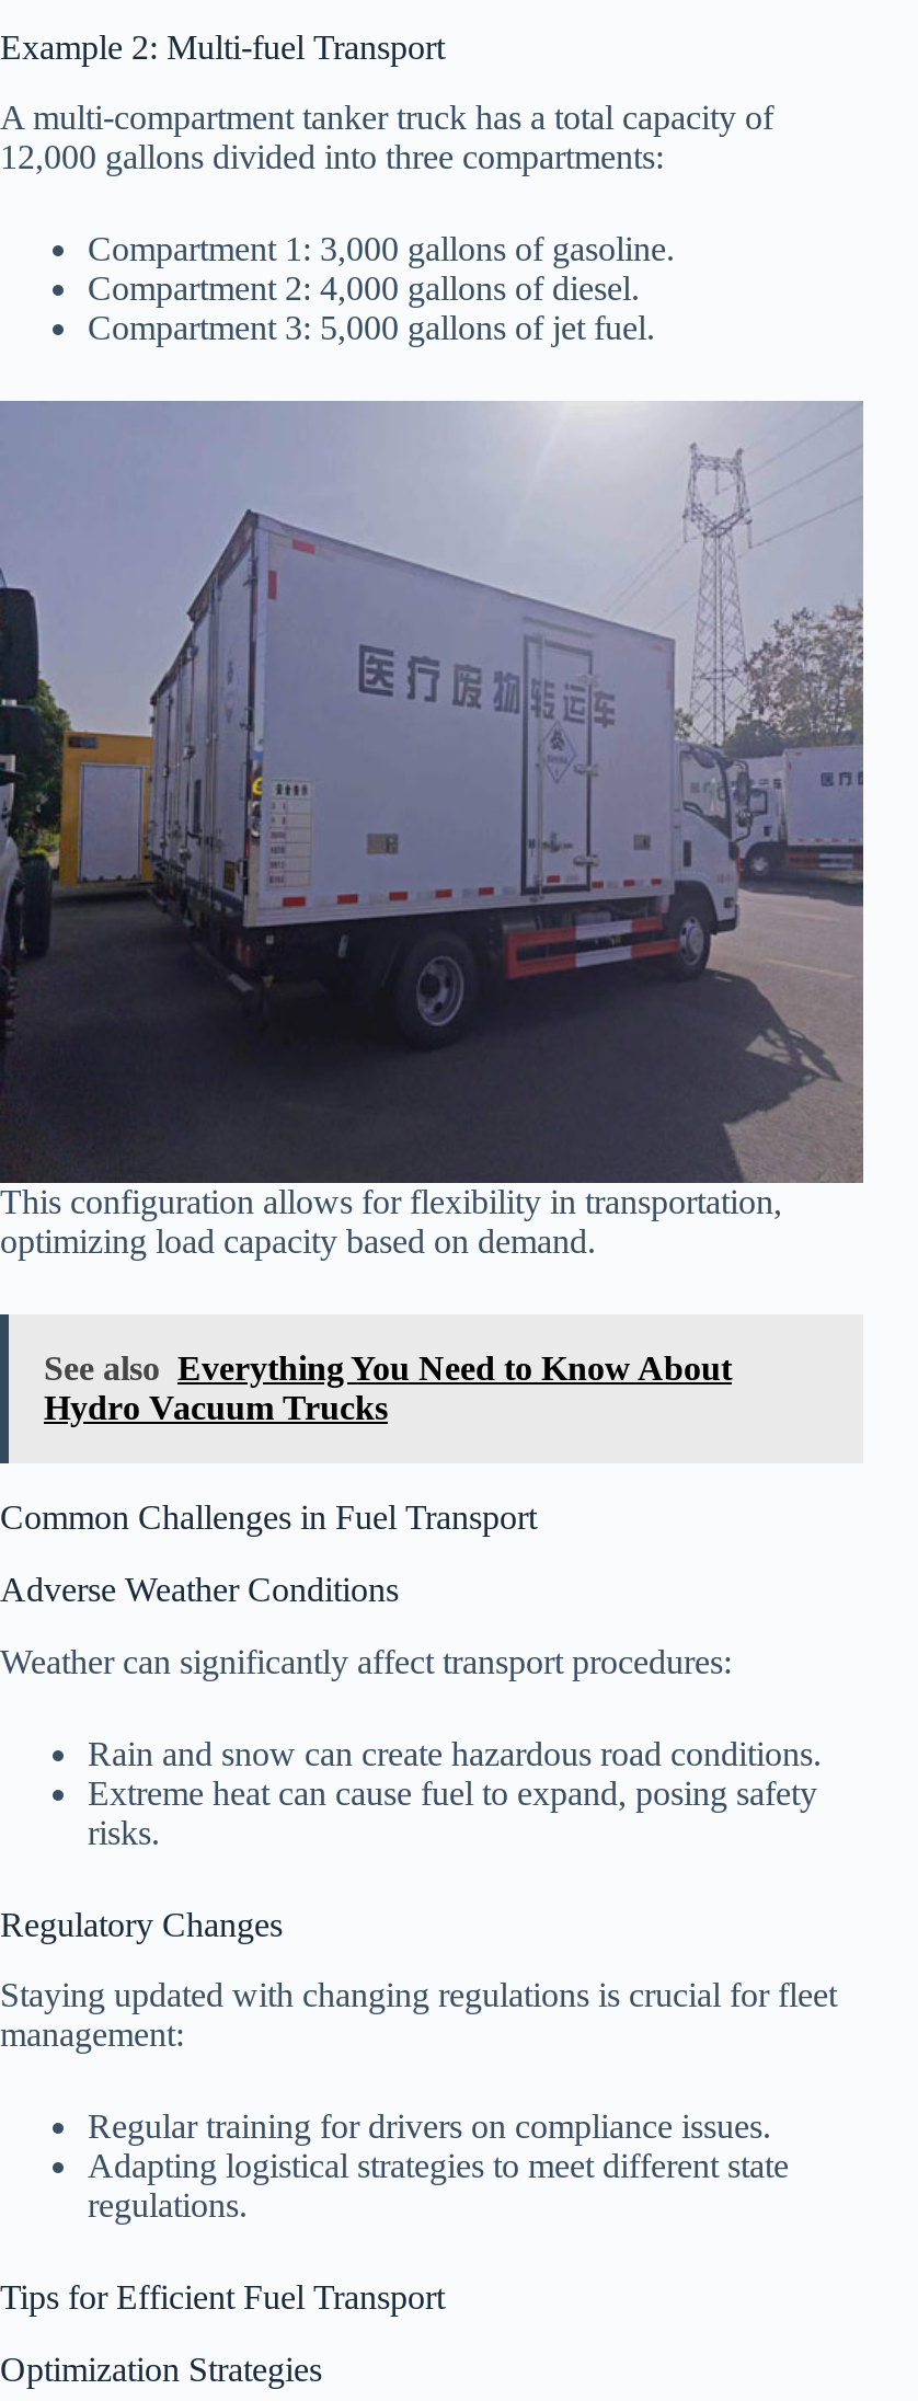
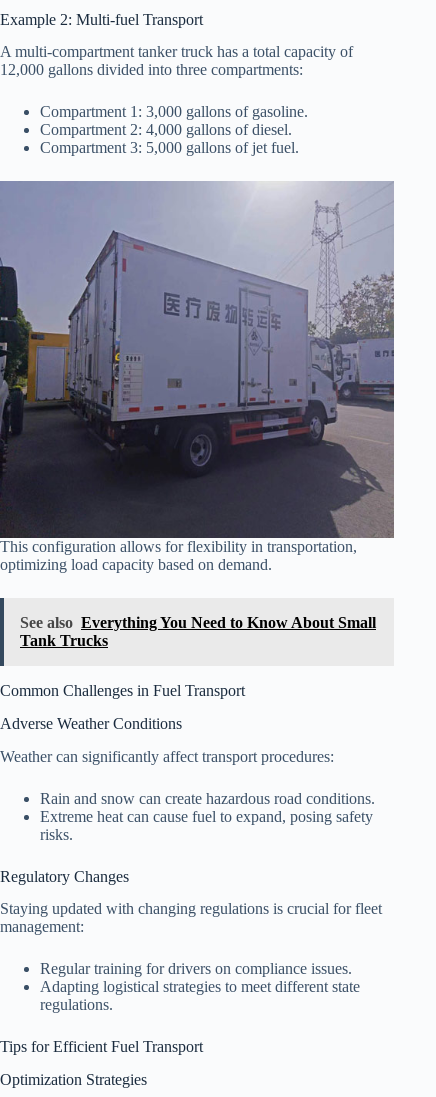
- See also Everything You Need to Know About
- Hydro Vacuum Trucks
+ See also Everything You Need to Know About Small
+ Tank Trucks
